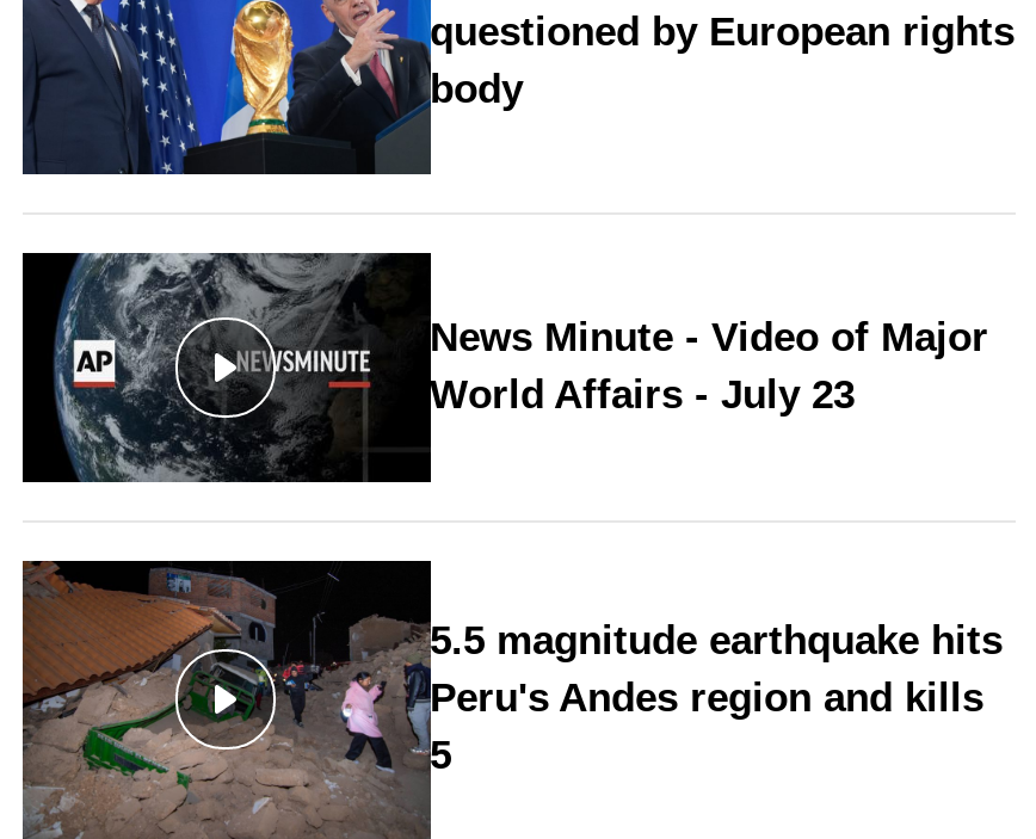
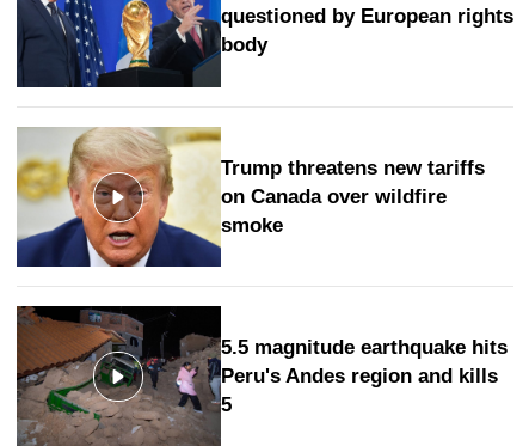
- [image]
- News Minute - Video of Major
- World Affairs - July 23
+ [image]
+ Trump threatens new tariffs
+ on Canada over wildfire
+ smoke
